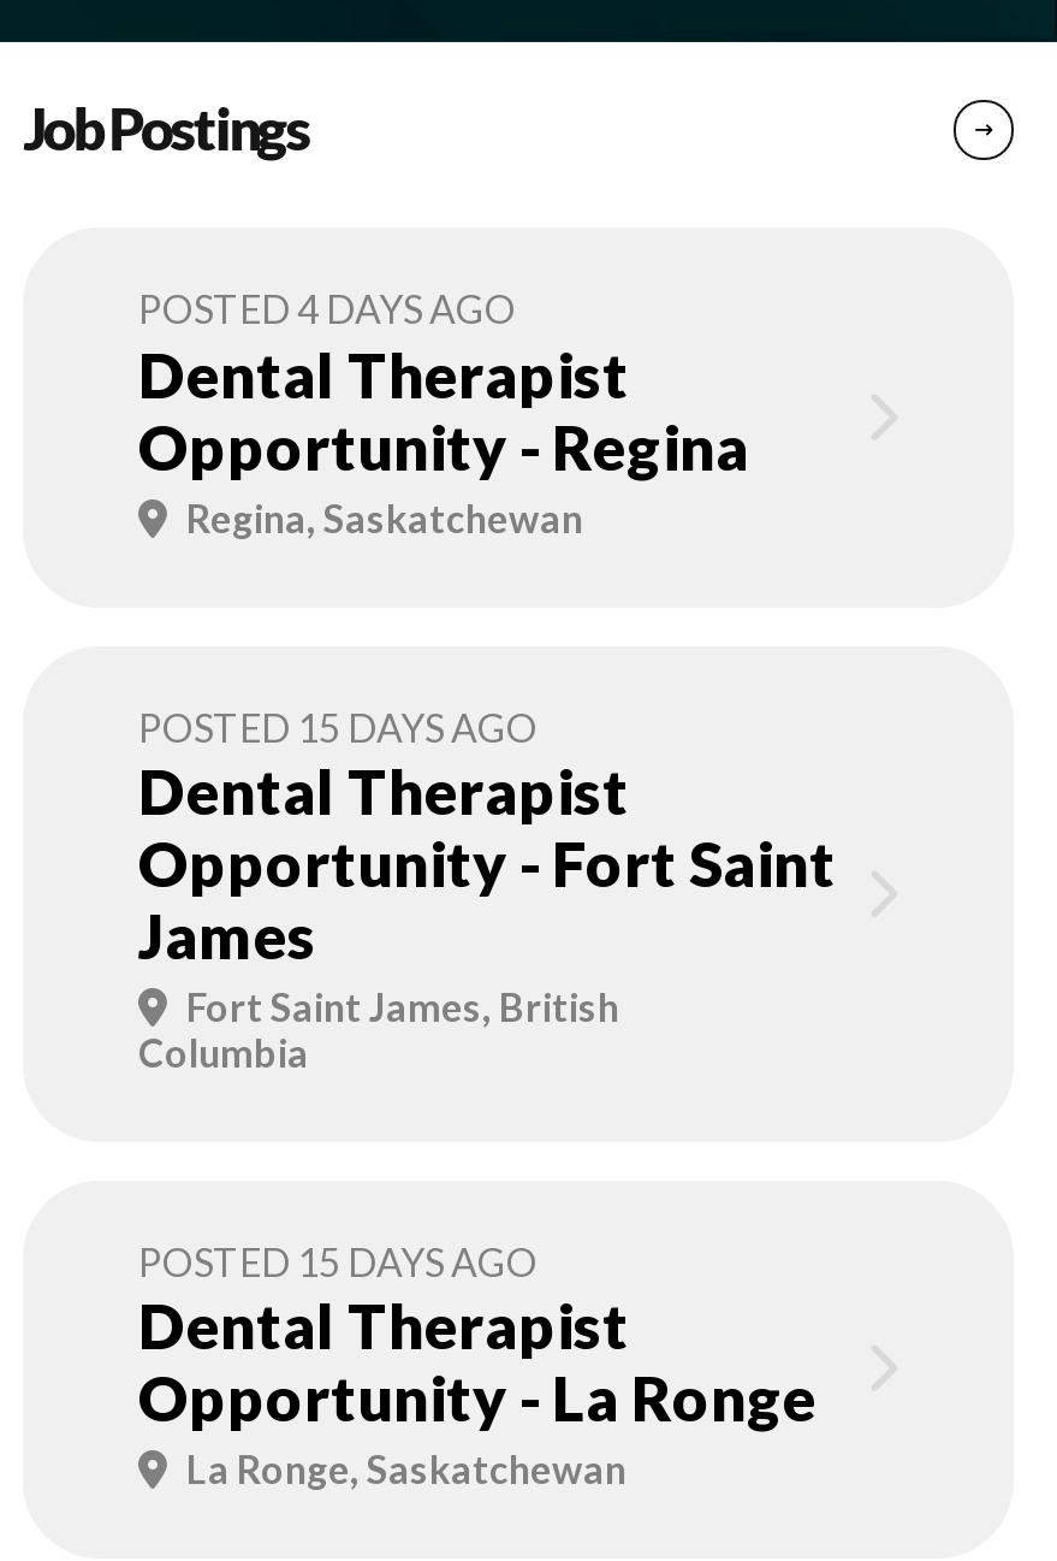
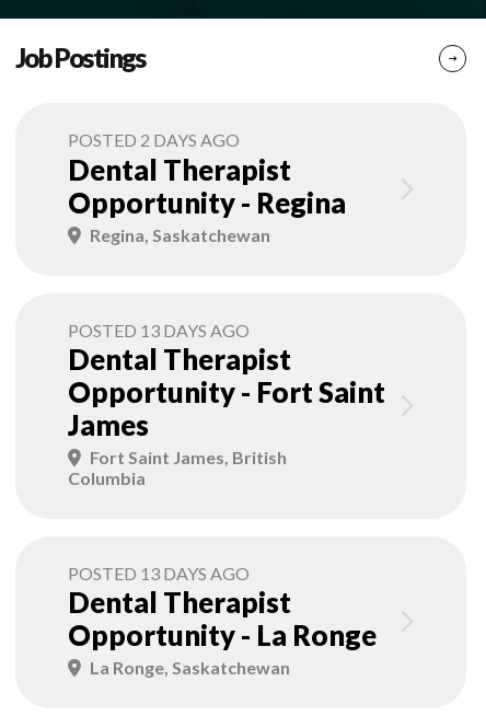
- POSTED 4 DAYS AGO
+ POSTED 2 DAYS AGO

- POSTED 15 DAYS AGO
+ POSTED 13 DAYS AGO

- POSTED 15 DAYS AGO
+ POSTED 13 DAYS AGO
